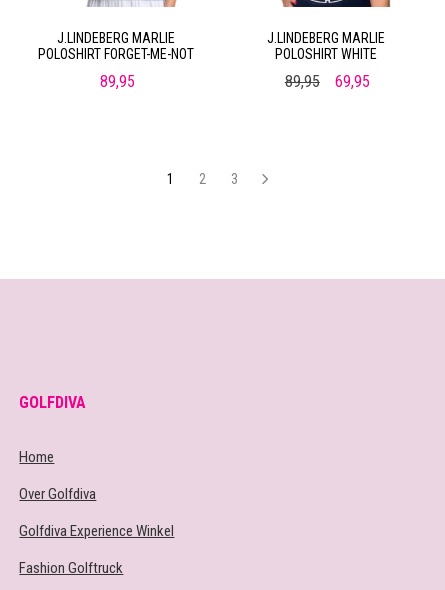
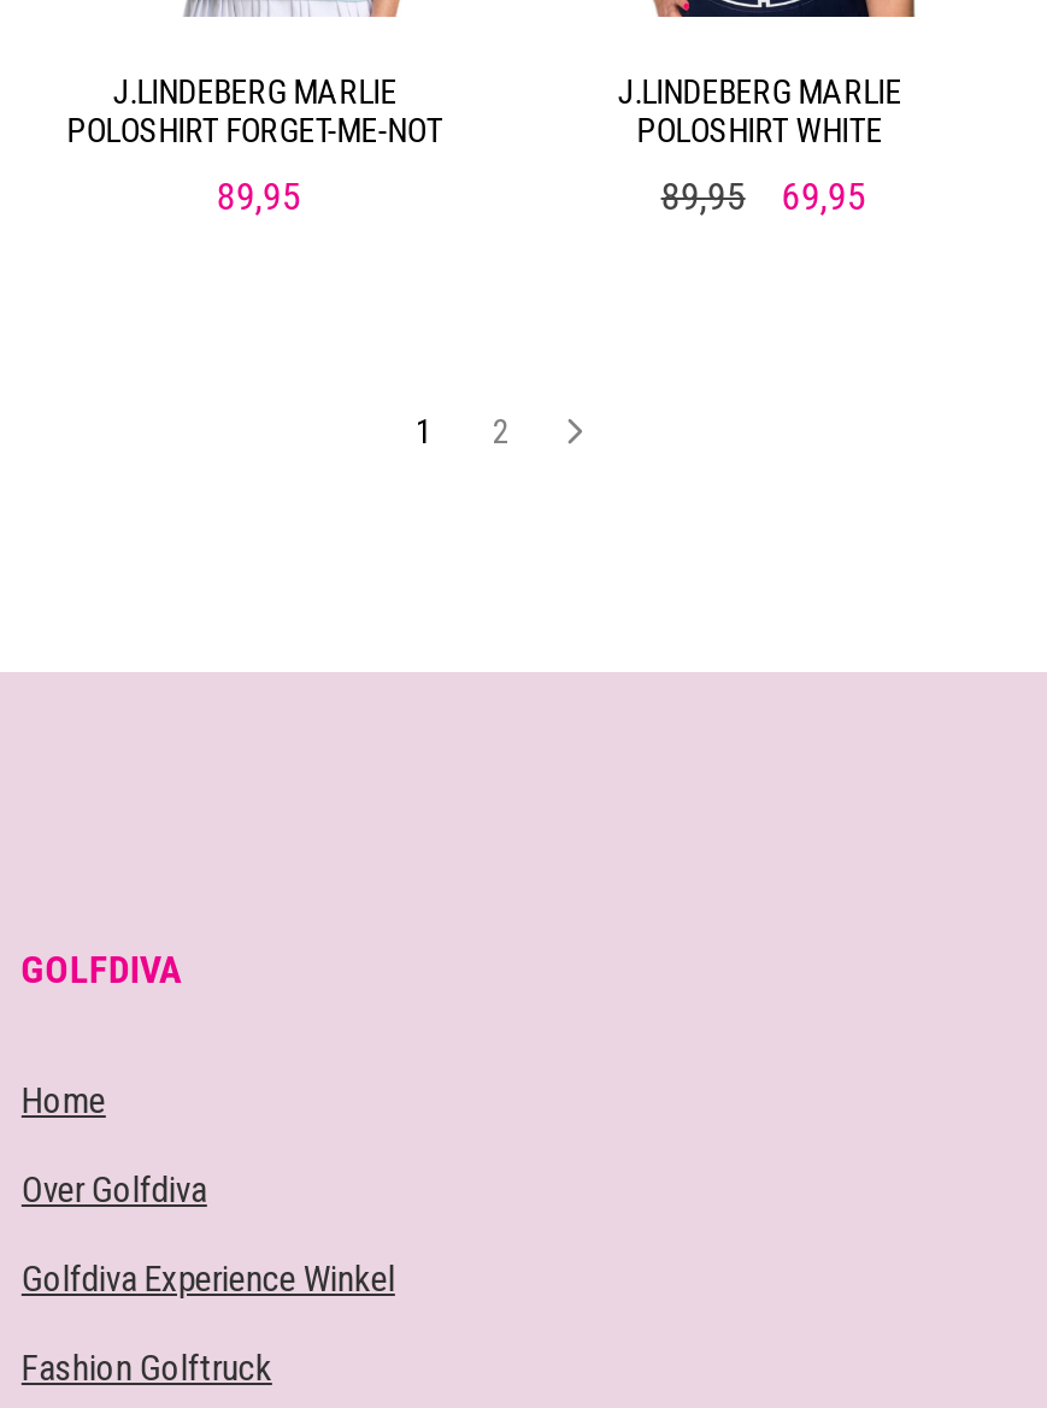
- 3
